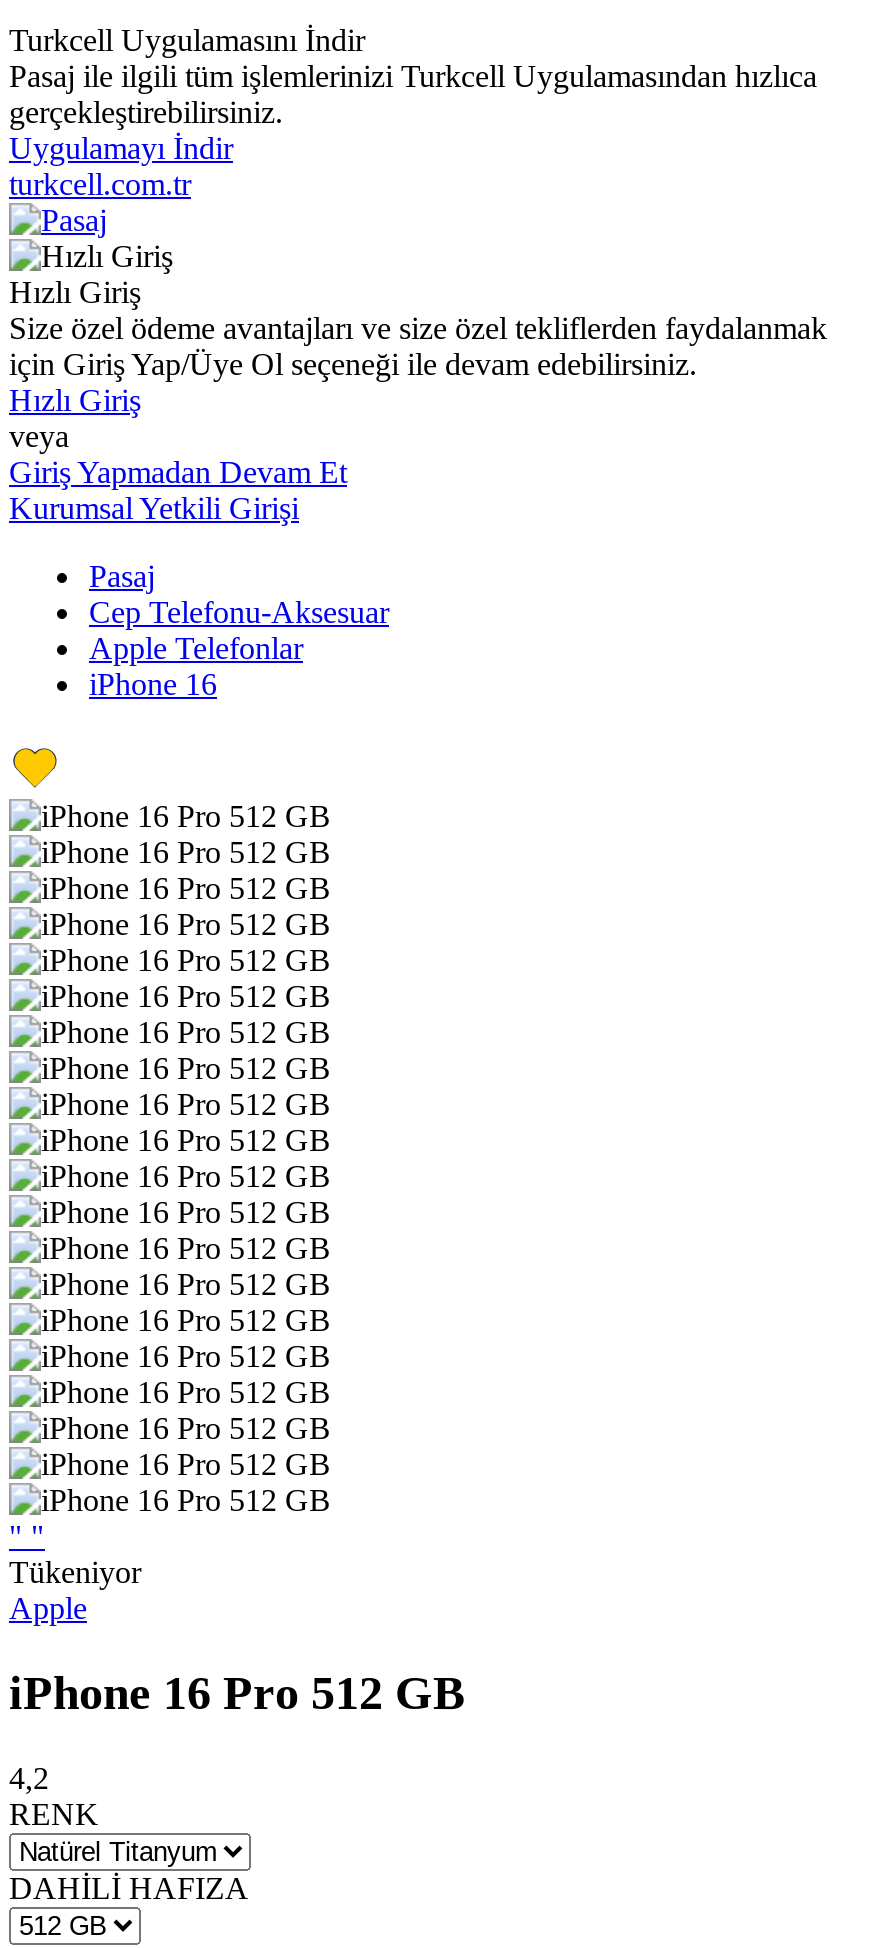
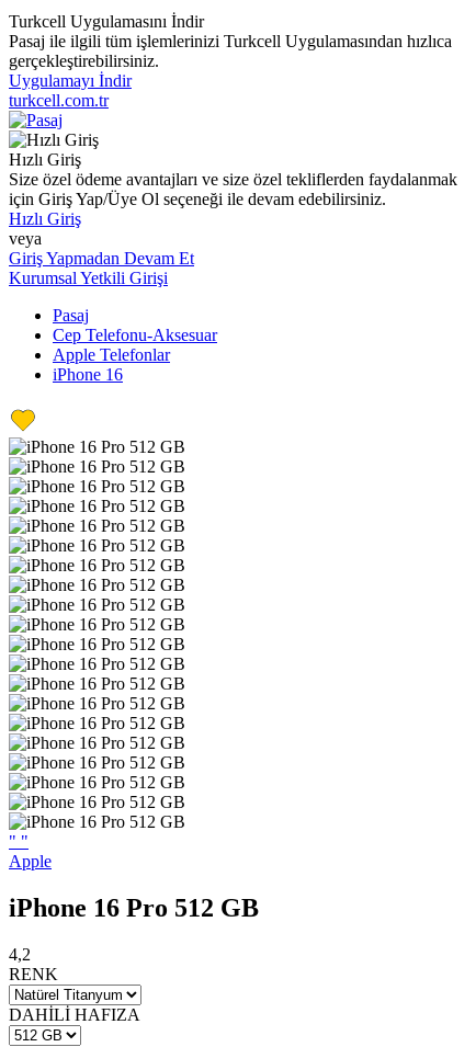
- Tükeniyor
